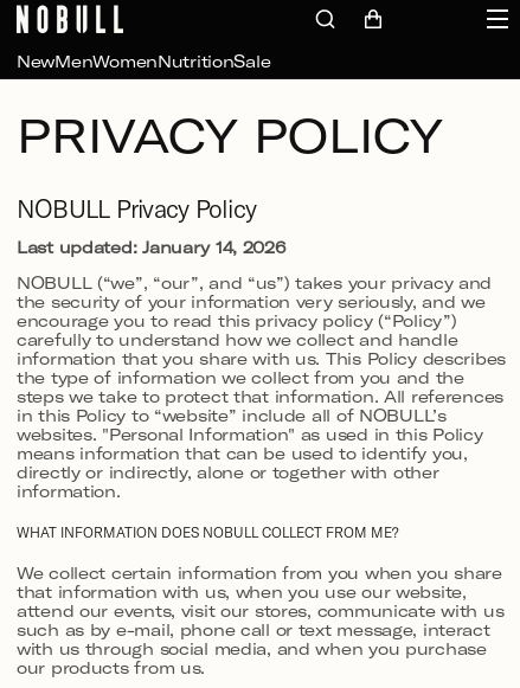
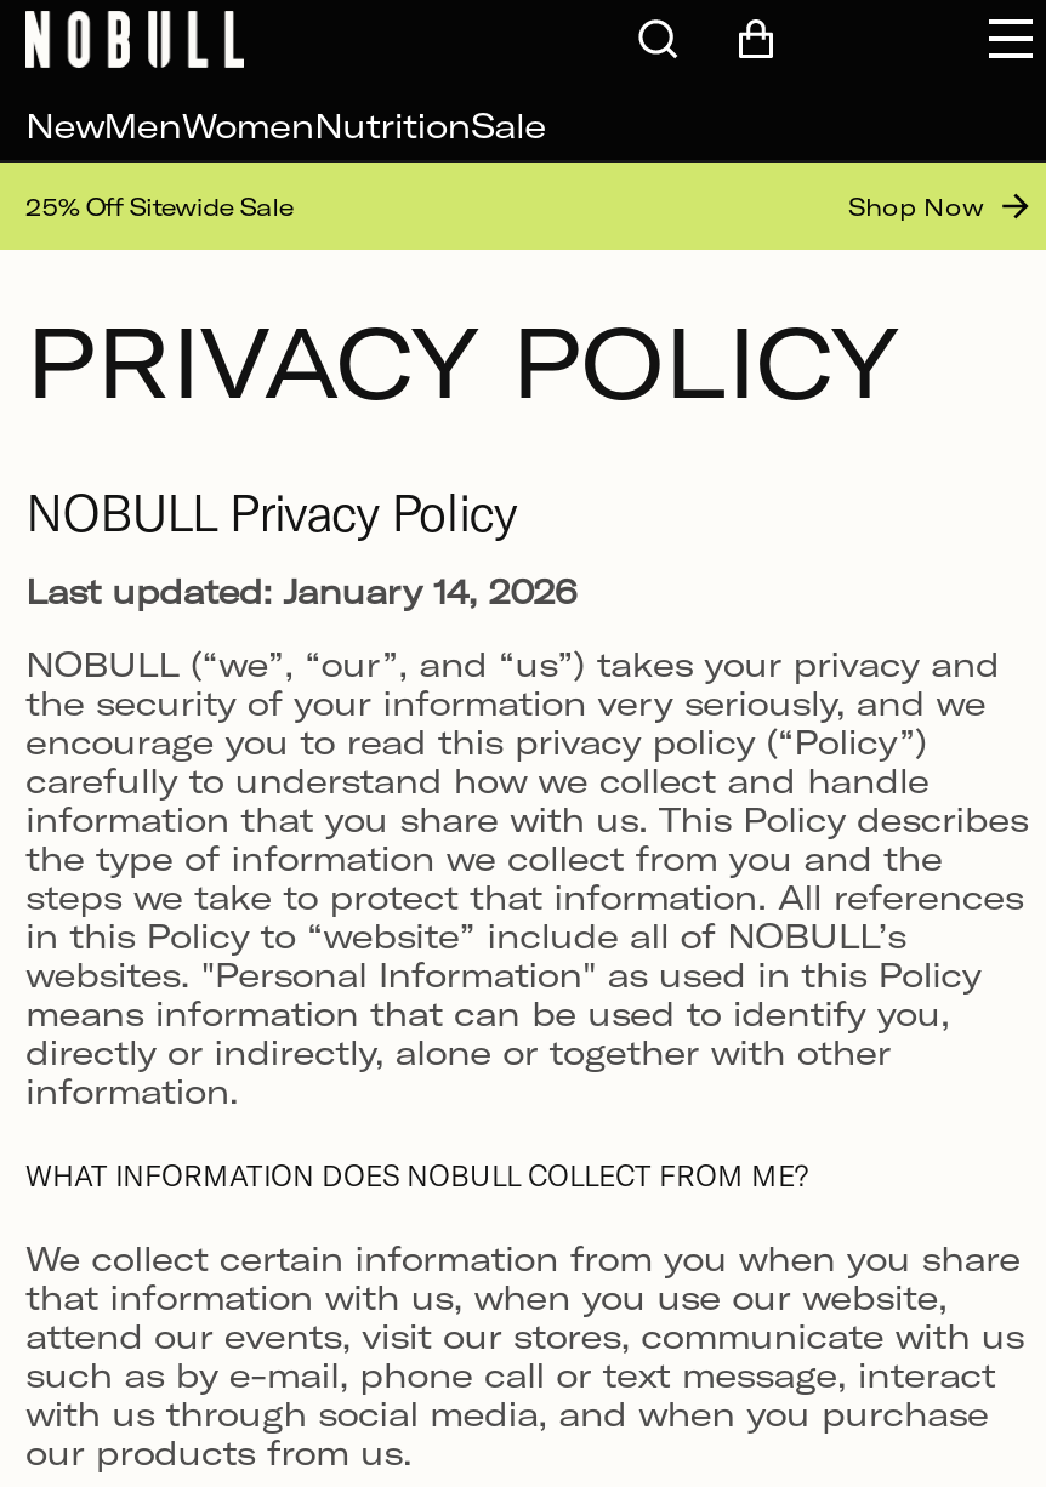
+ 25% Off Sitewide Sale
+ Shop Now
